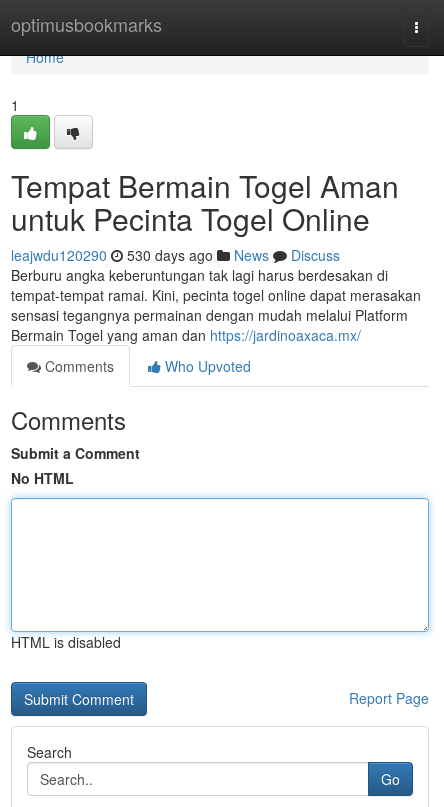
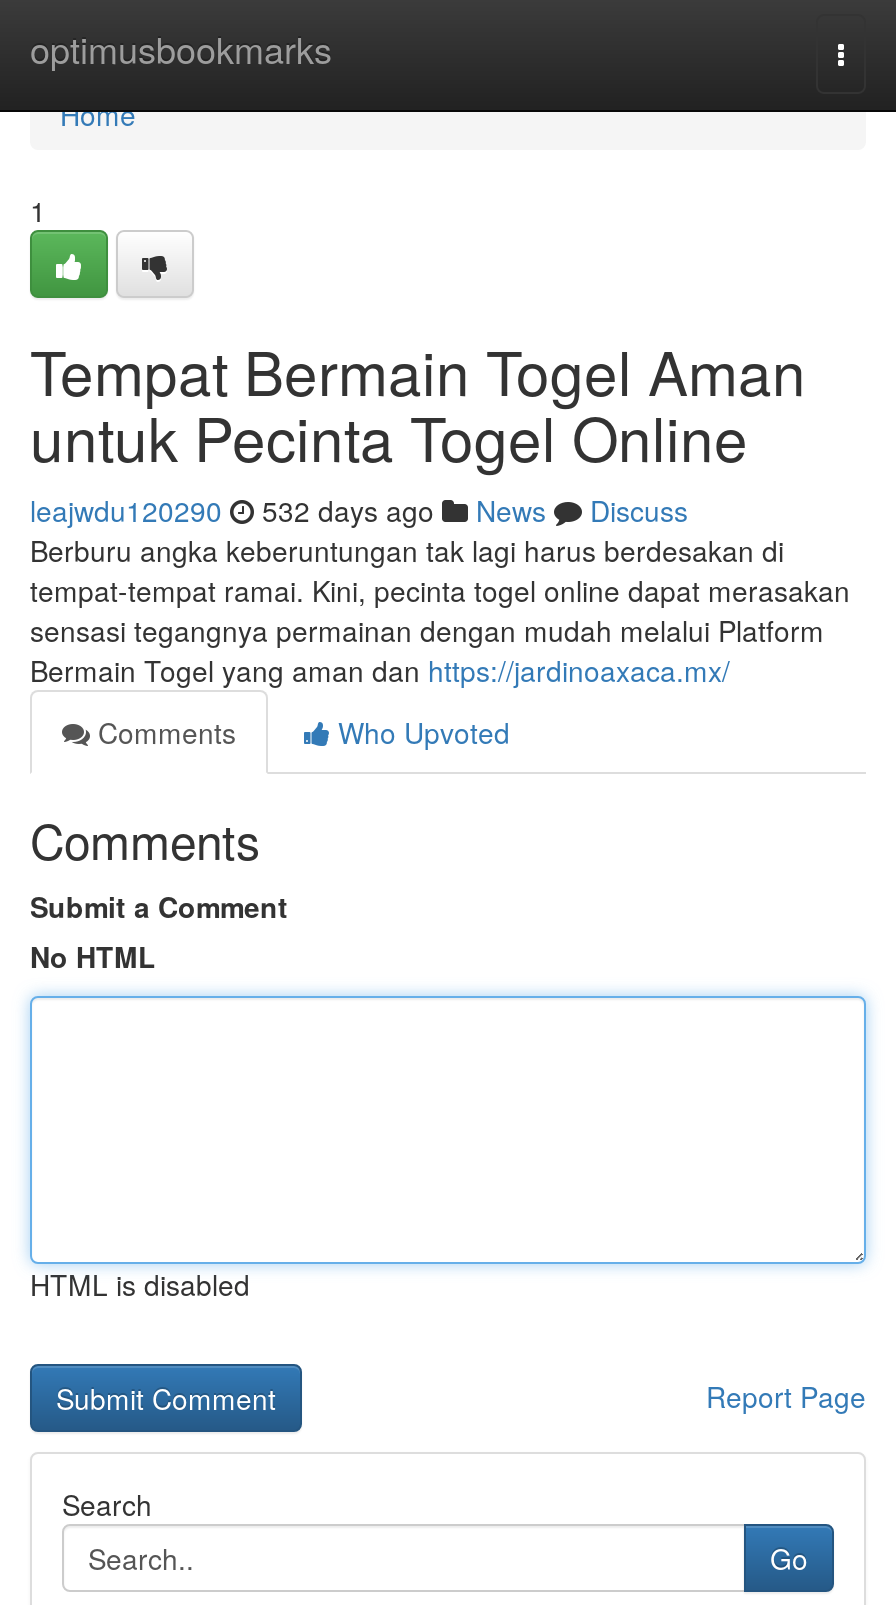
- leajwdu120290 530 days ago News Discuss
+ leajwdu120290 532 days ago News Discuss
